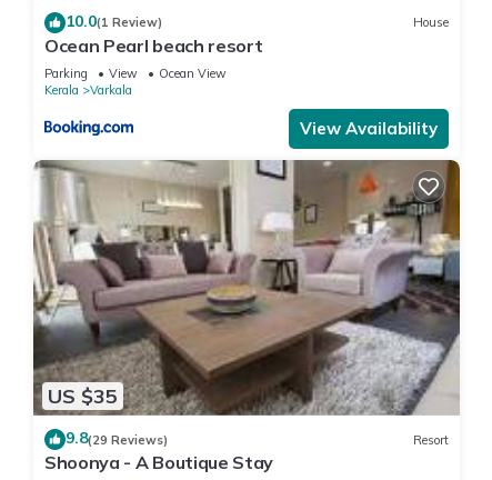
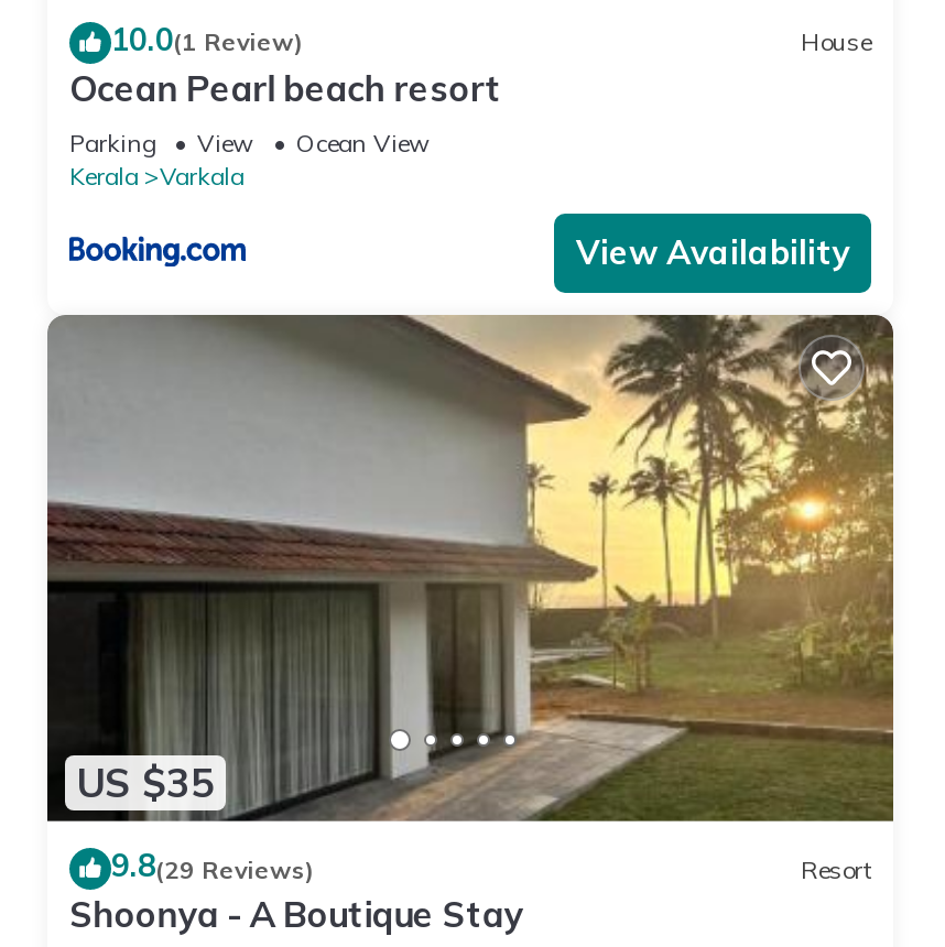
- [image]
+ [image]
